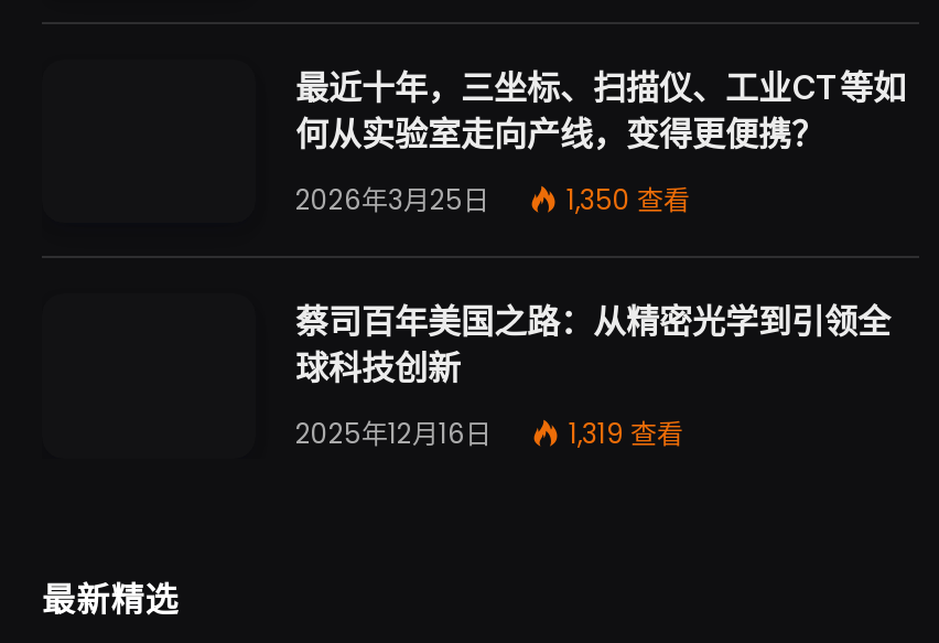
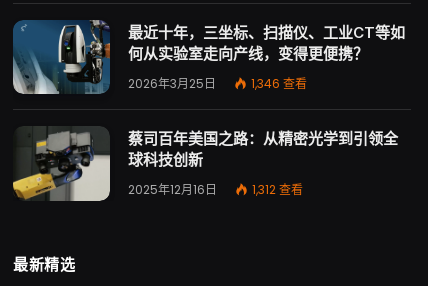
+ [image]

- 1,350查看
+ 1,346查看

+ [image]

- 1,319查看
+ 1,312查看
